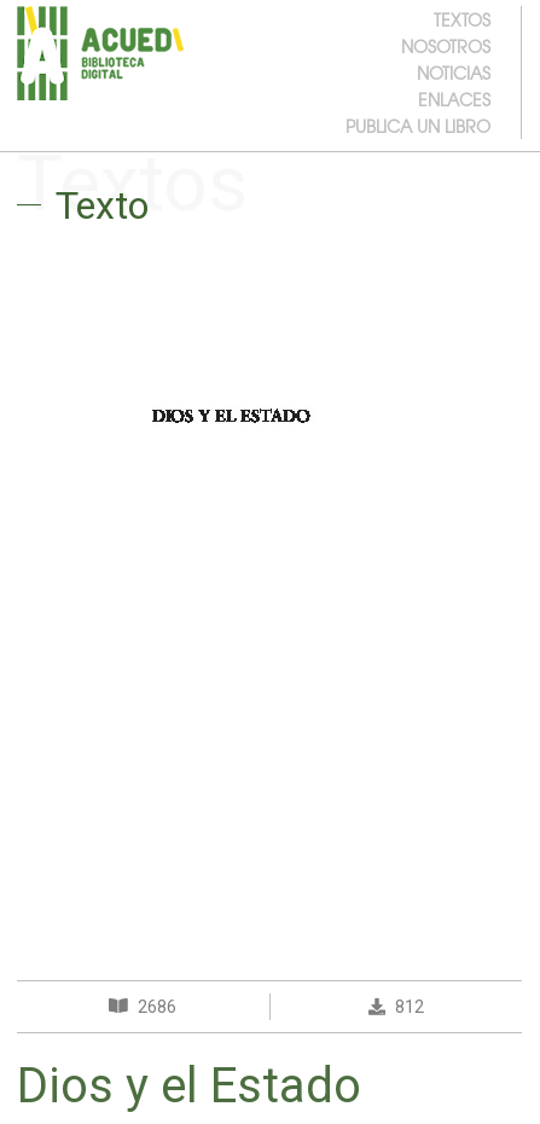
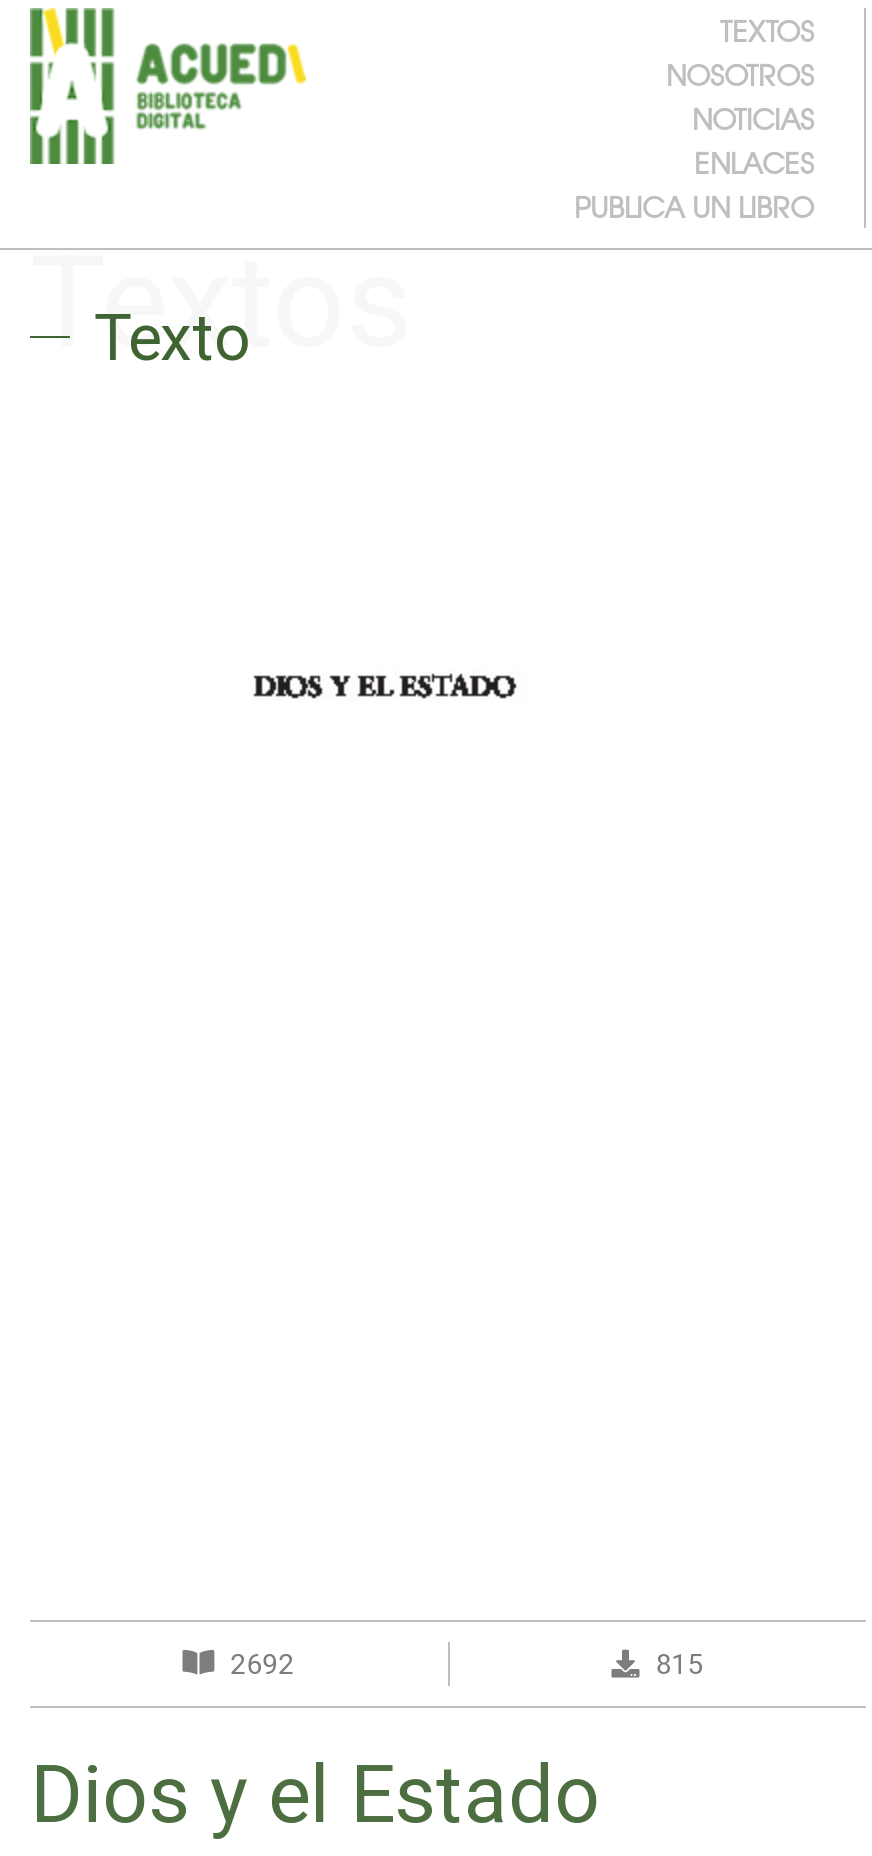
- 2686
+ 2692

- 812
+ 815
